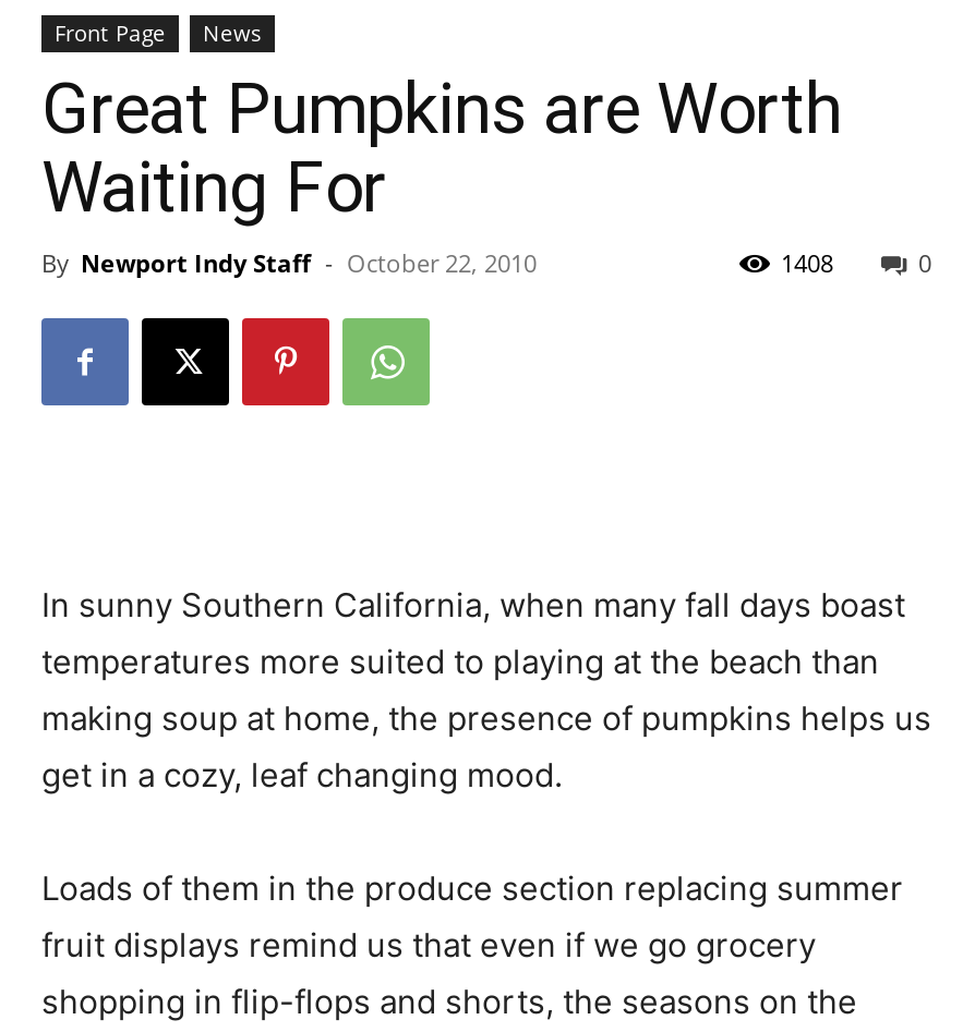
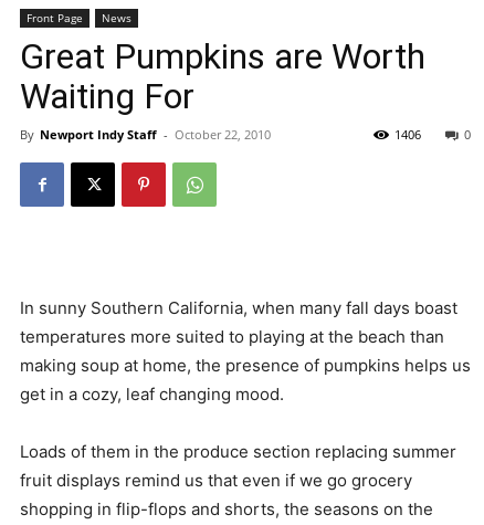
- 1408
+ 1406
